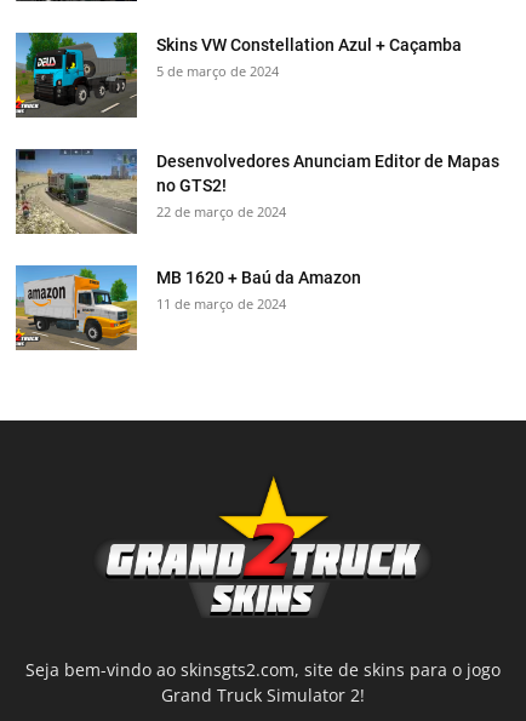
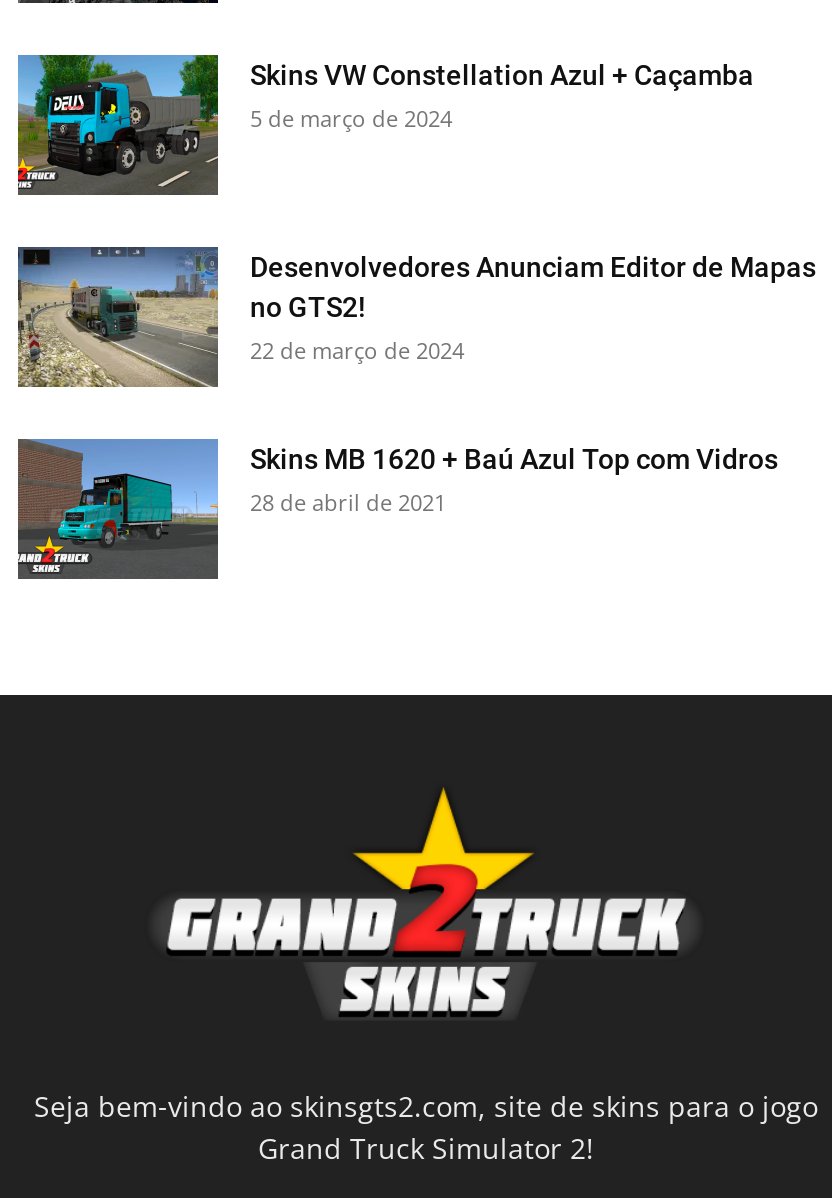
- [image]
- MB 1620 + Baú da Amazon
- 11 de março de 2024
+ [image]
+ Skins MB 1620 + Baú Azul Top com Vidros
+ 28 de abril de 2021
